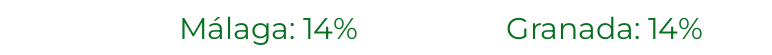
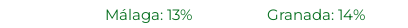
- Málaga: 14%
+ Málaga: 13%
